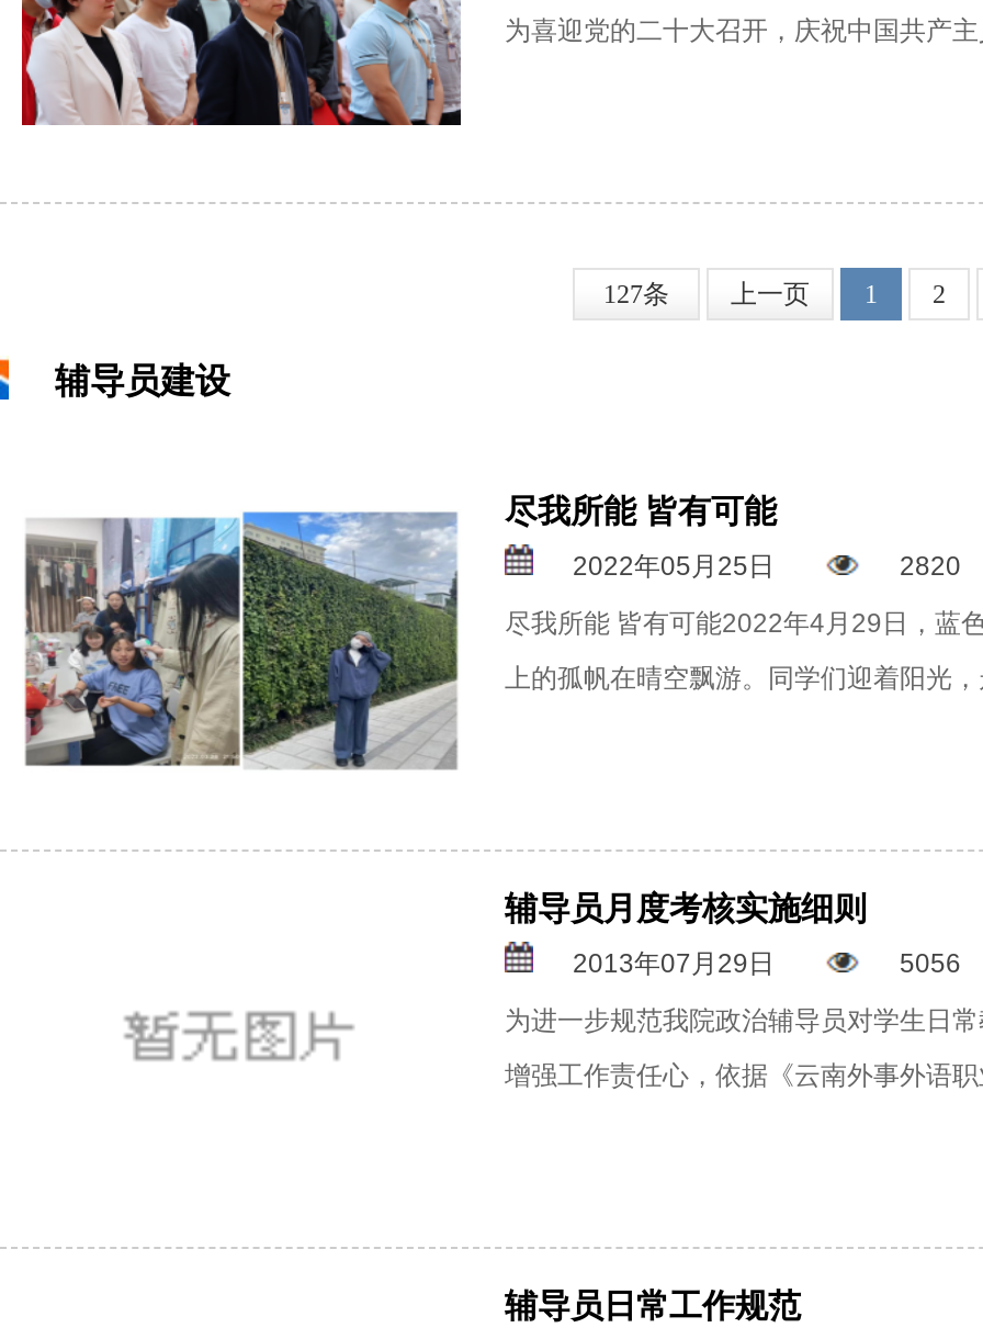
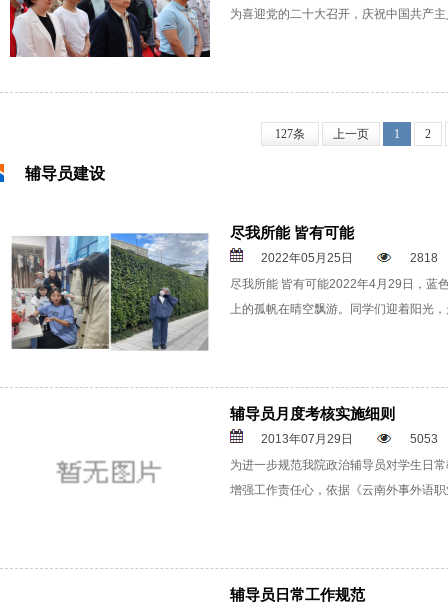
- 2820
+ 2818

- 5056
+ 5053
